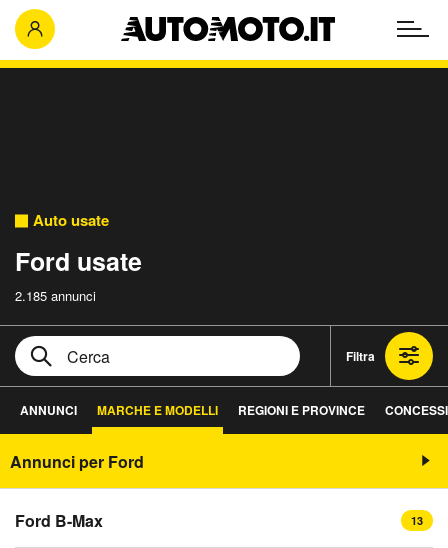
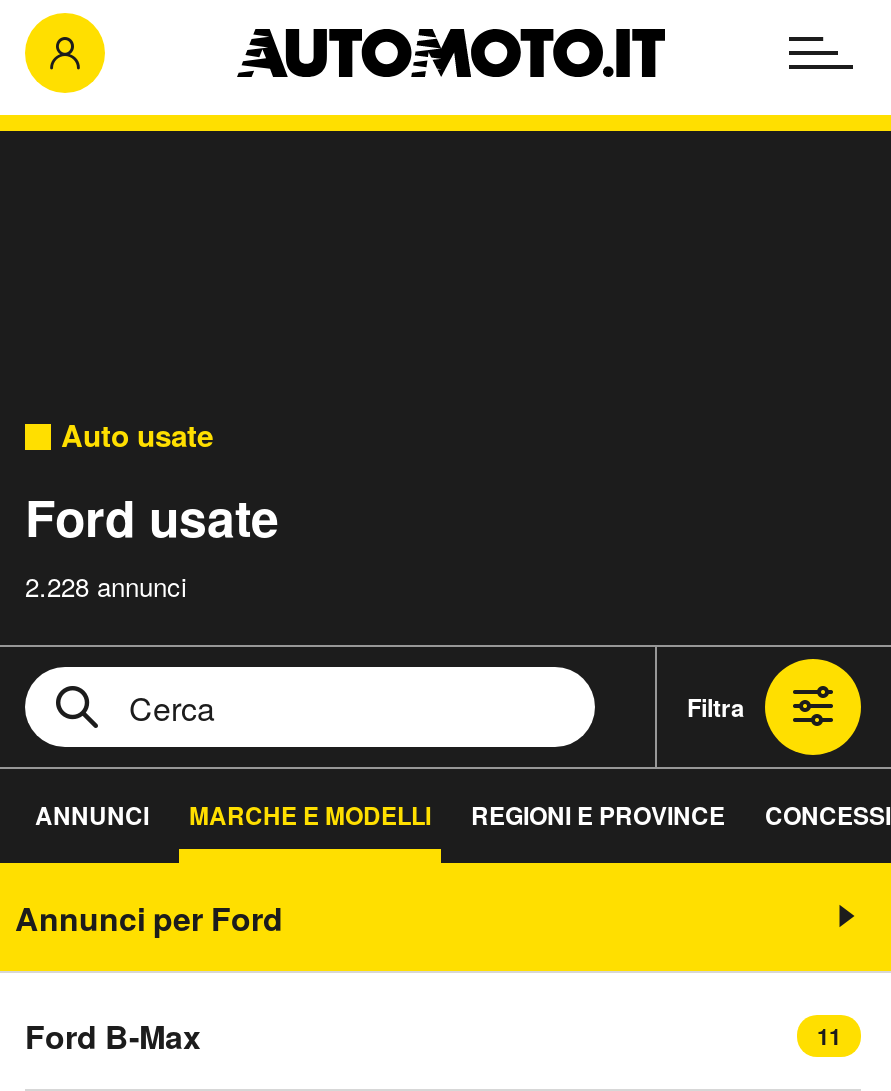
- 2.185 annunci
+ 2.228 annunci

- 13
+ 11
